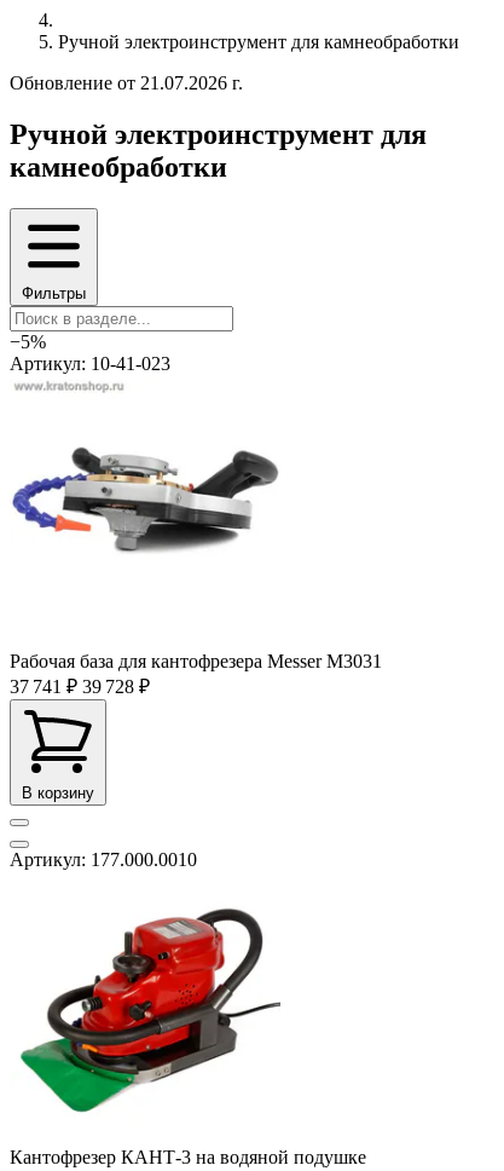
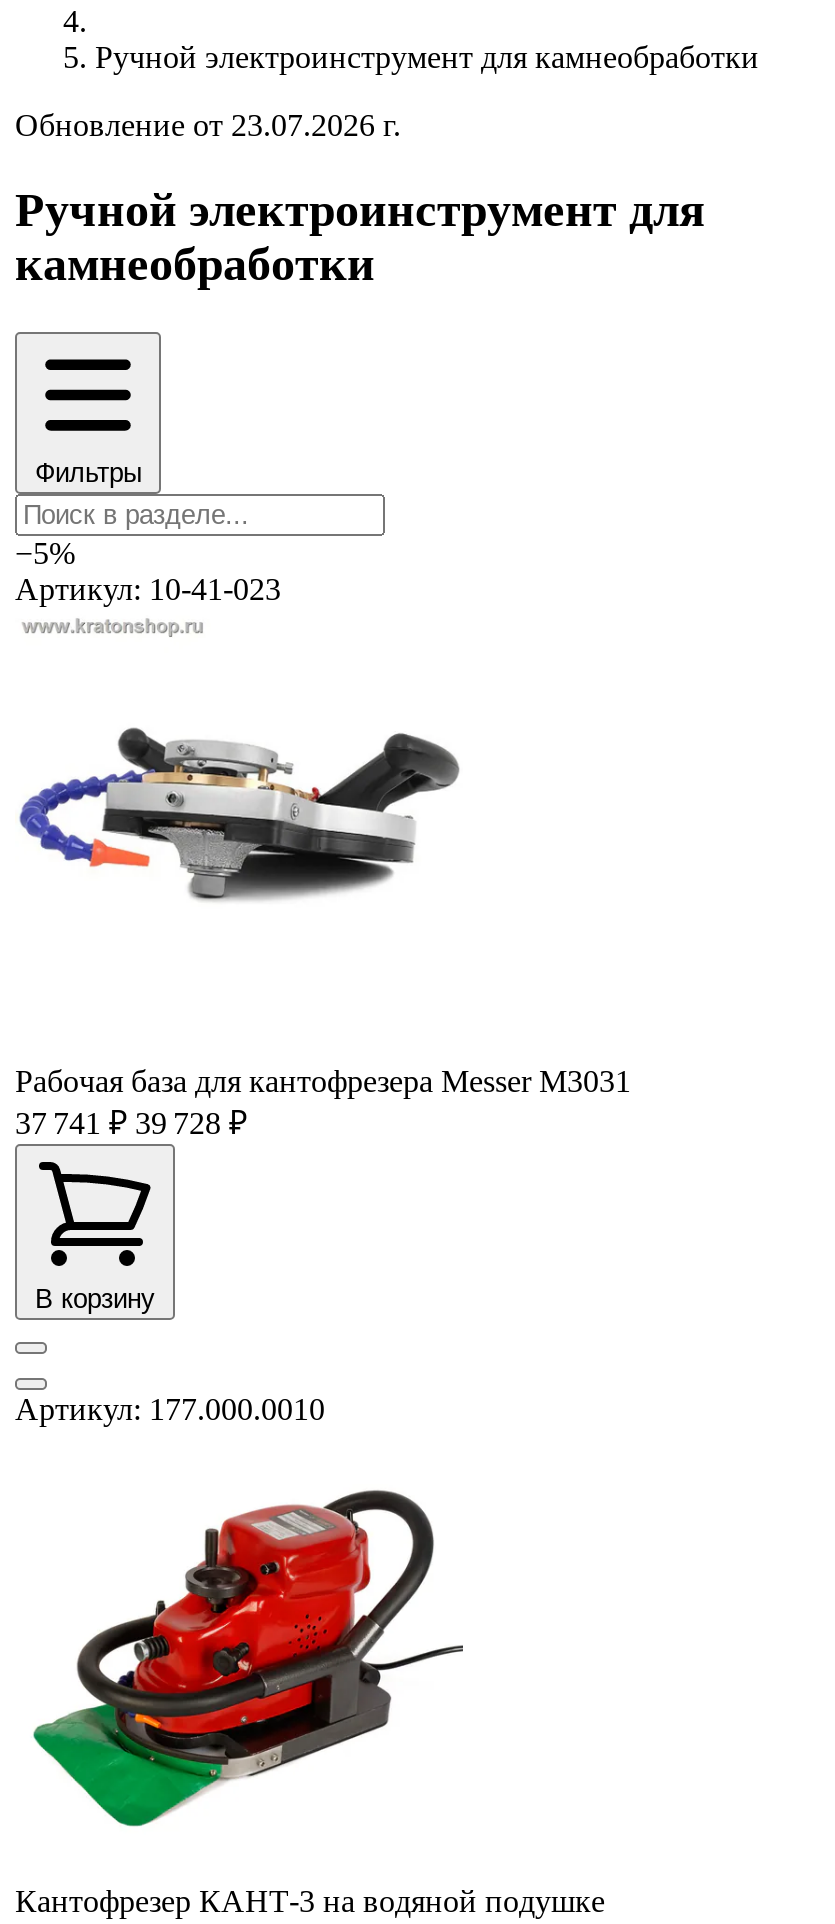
- Обновление от 21.07.2026 г.
+ Обновление от 23.07.2026 г.
